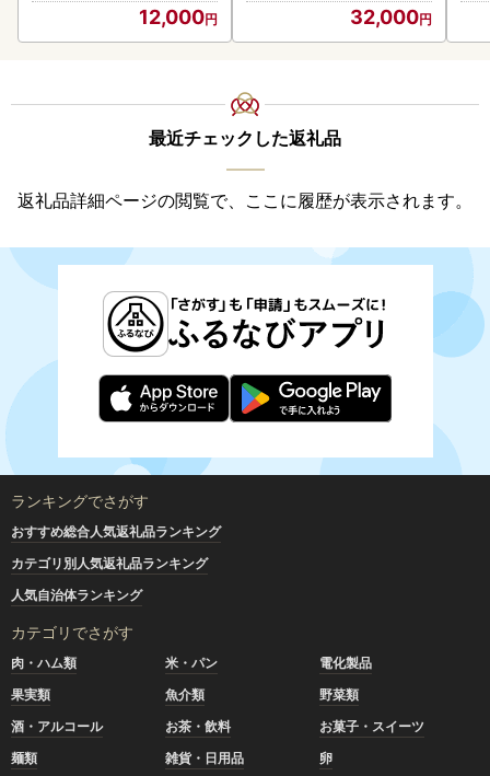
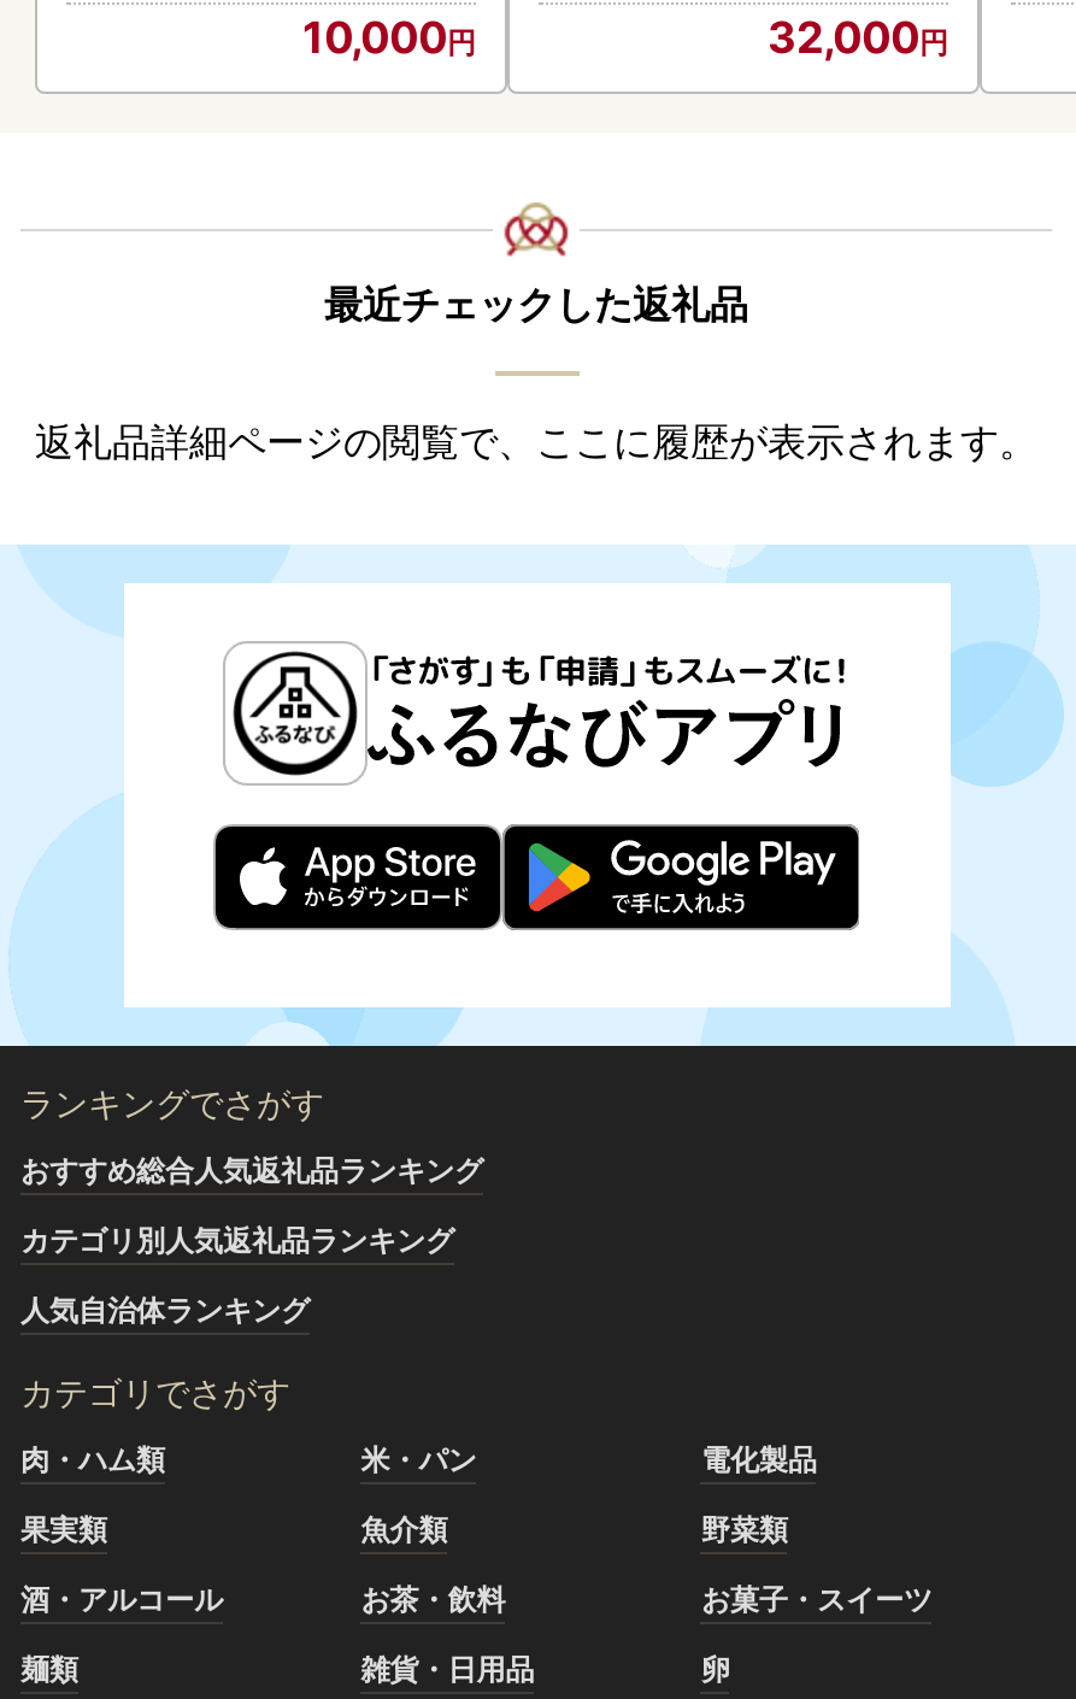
- 12,000
+ 10,000
